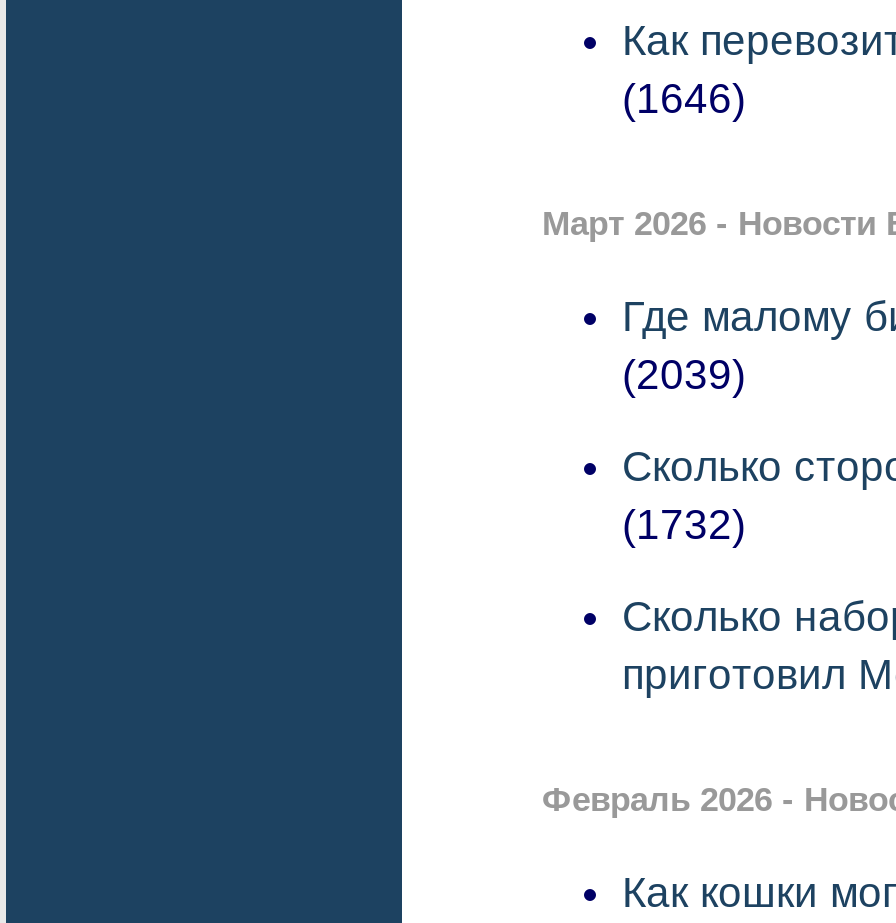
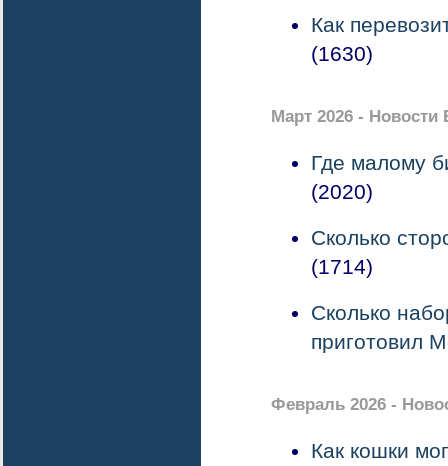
- (1646)
+ (1630)

- (2039)
+ (2020)

- (1732)
+ (1714)
